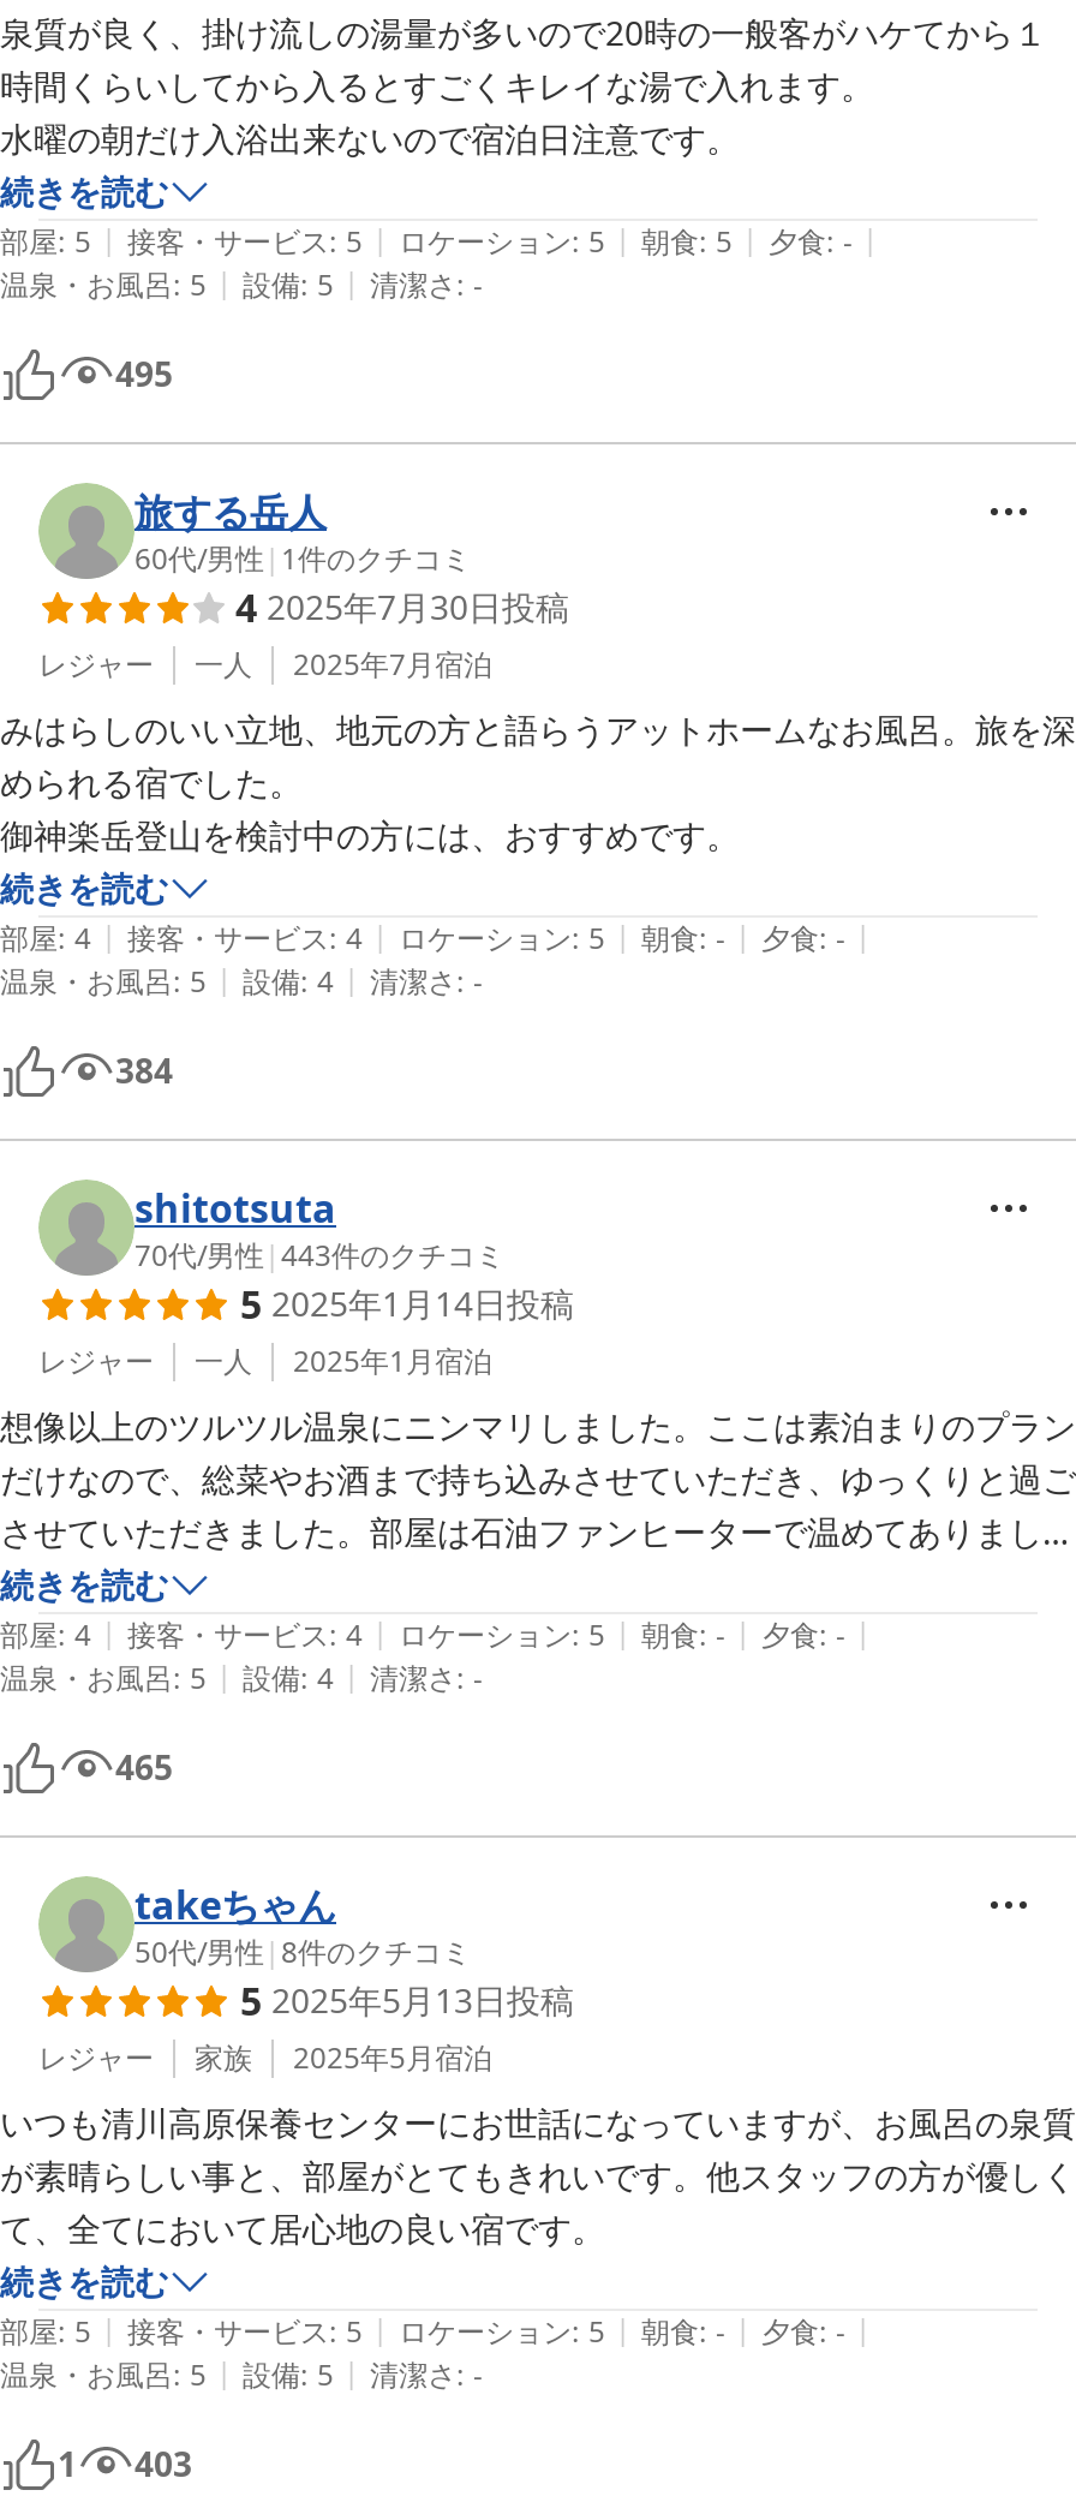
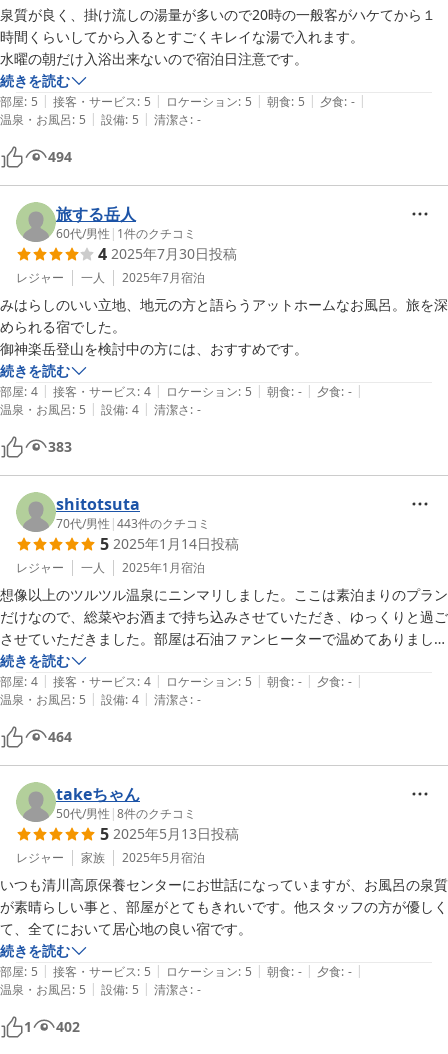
- 495
+ 494

- 384
+ 383

- 465
+ 464

- 1 403
+ 1 402
